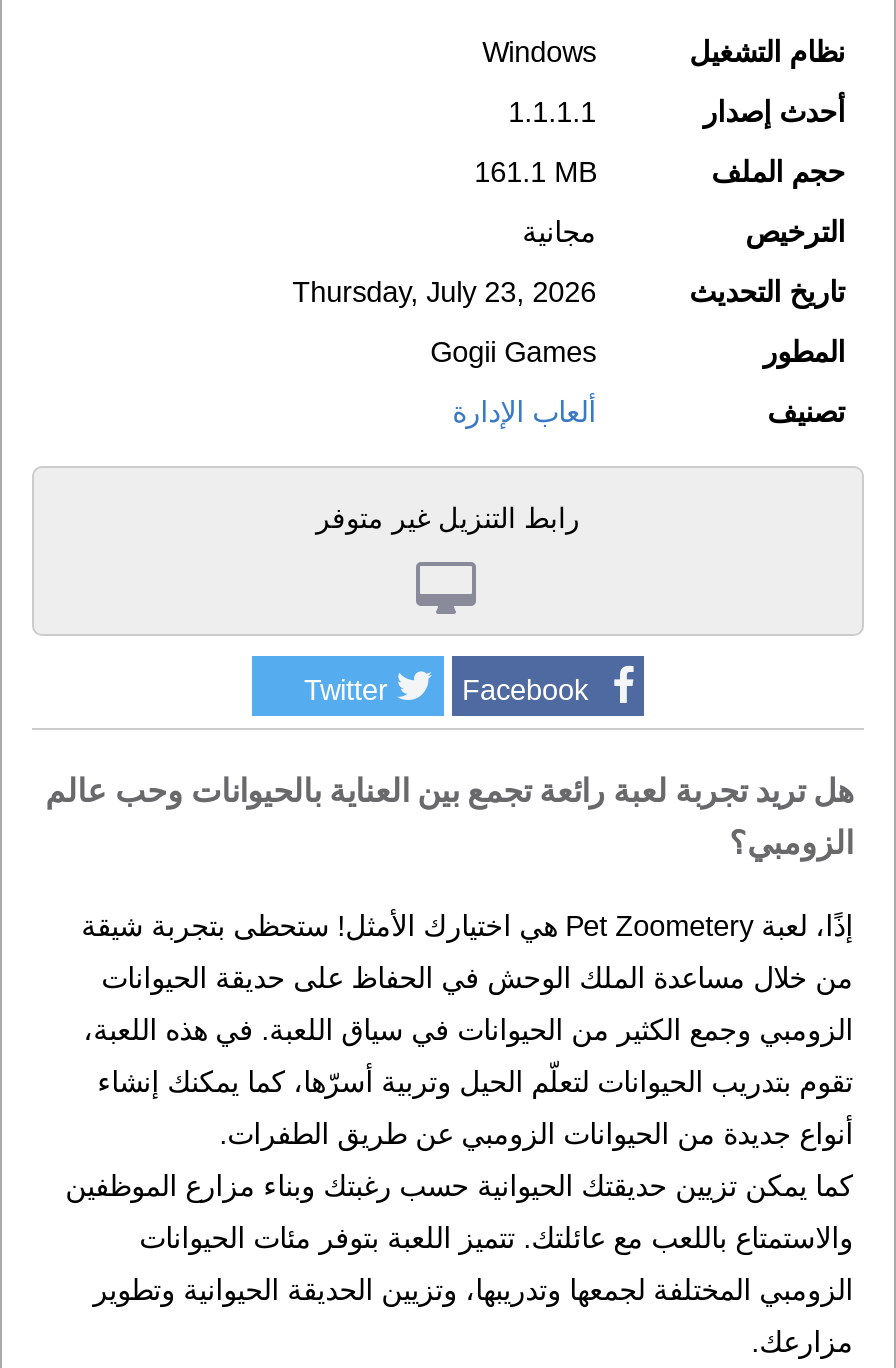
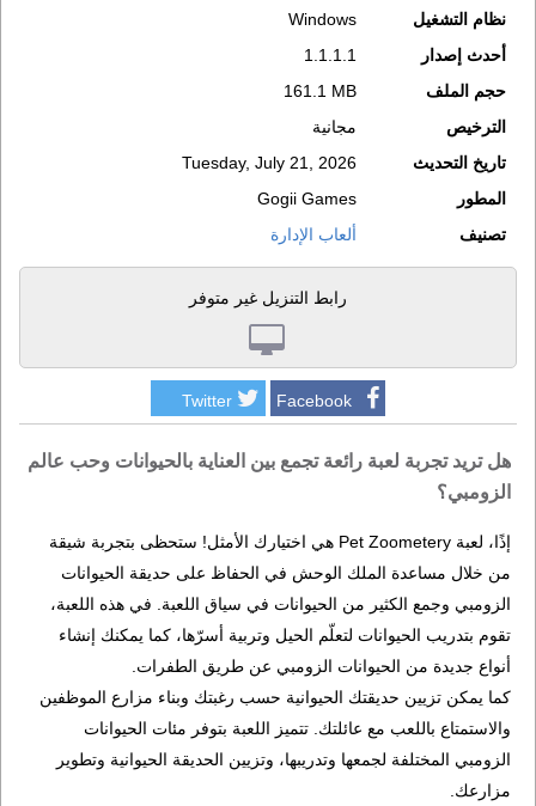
- Thursday, July 23, 2026
+ Tuesday, July 21, 2026
